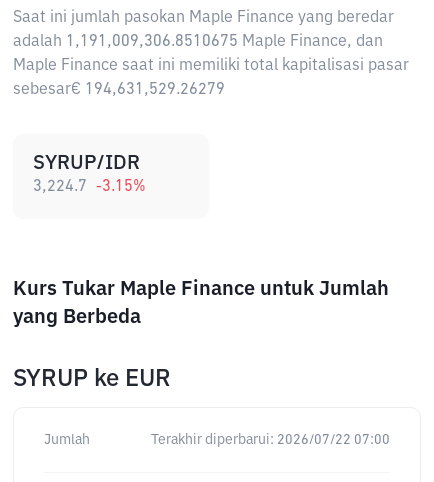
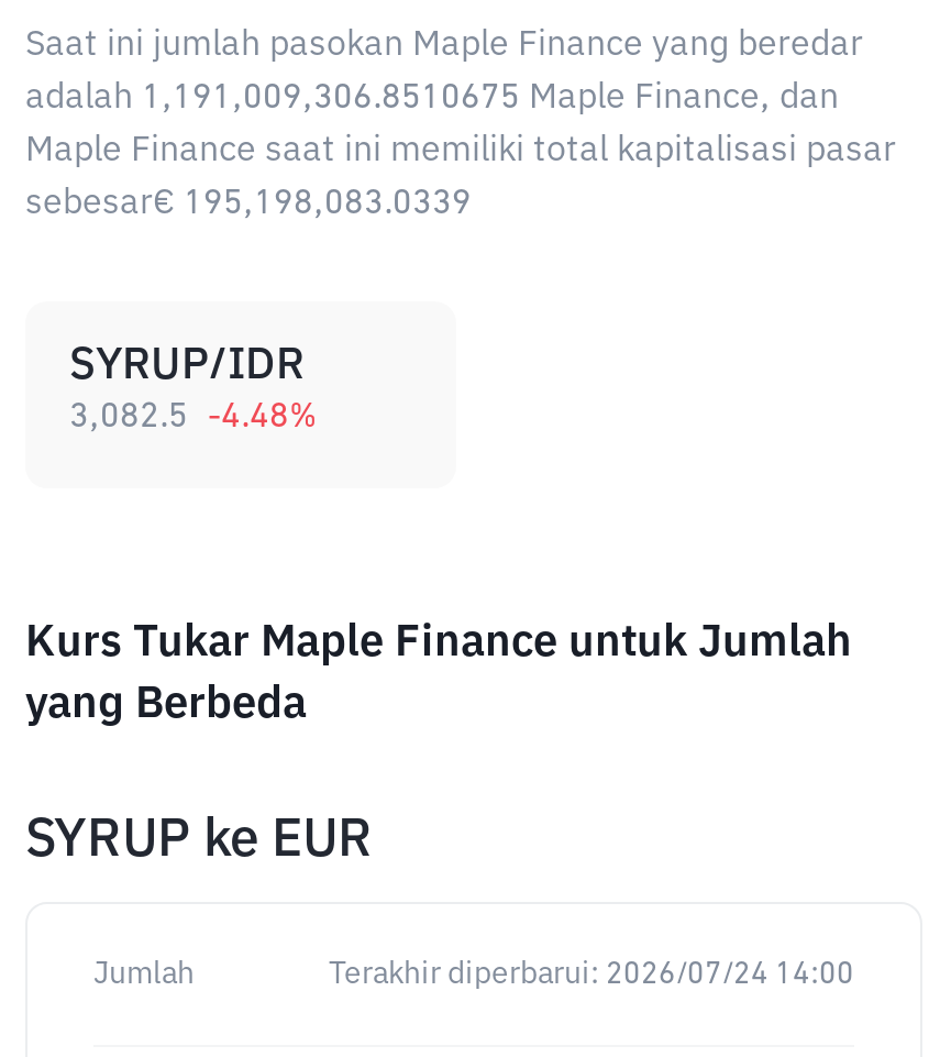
- sebesar€ 194,631,529.26279
+ sebesar€ 195,198,083.0339

- 3,224.7 -3.15%
+ 3,082.5 -4.48%

- Terakhir diperbarui: 2026/07/22 07:00
+ Terakhir diperbarui: 2026/07/24 14:00
